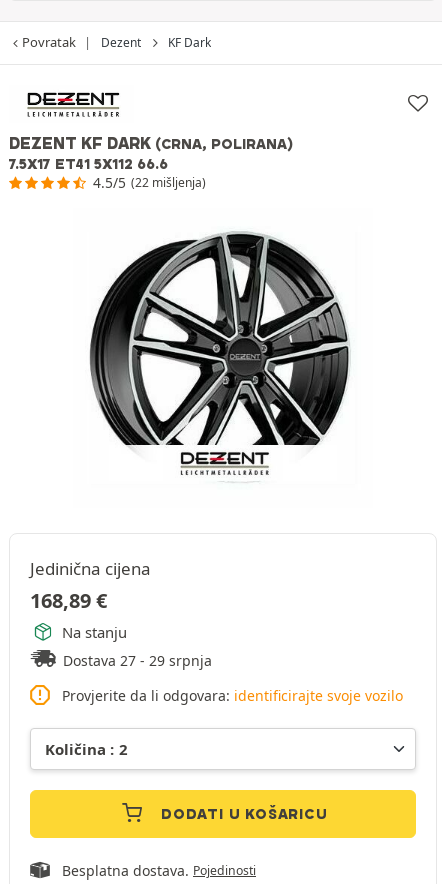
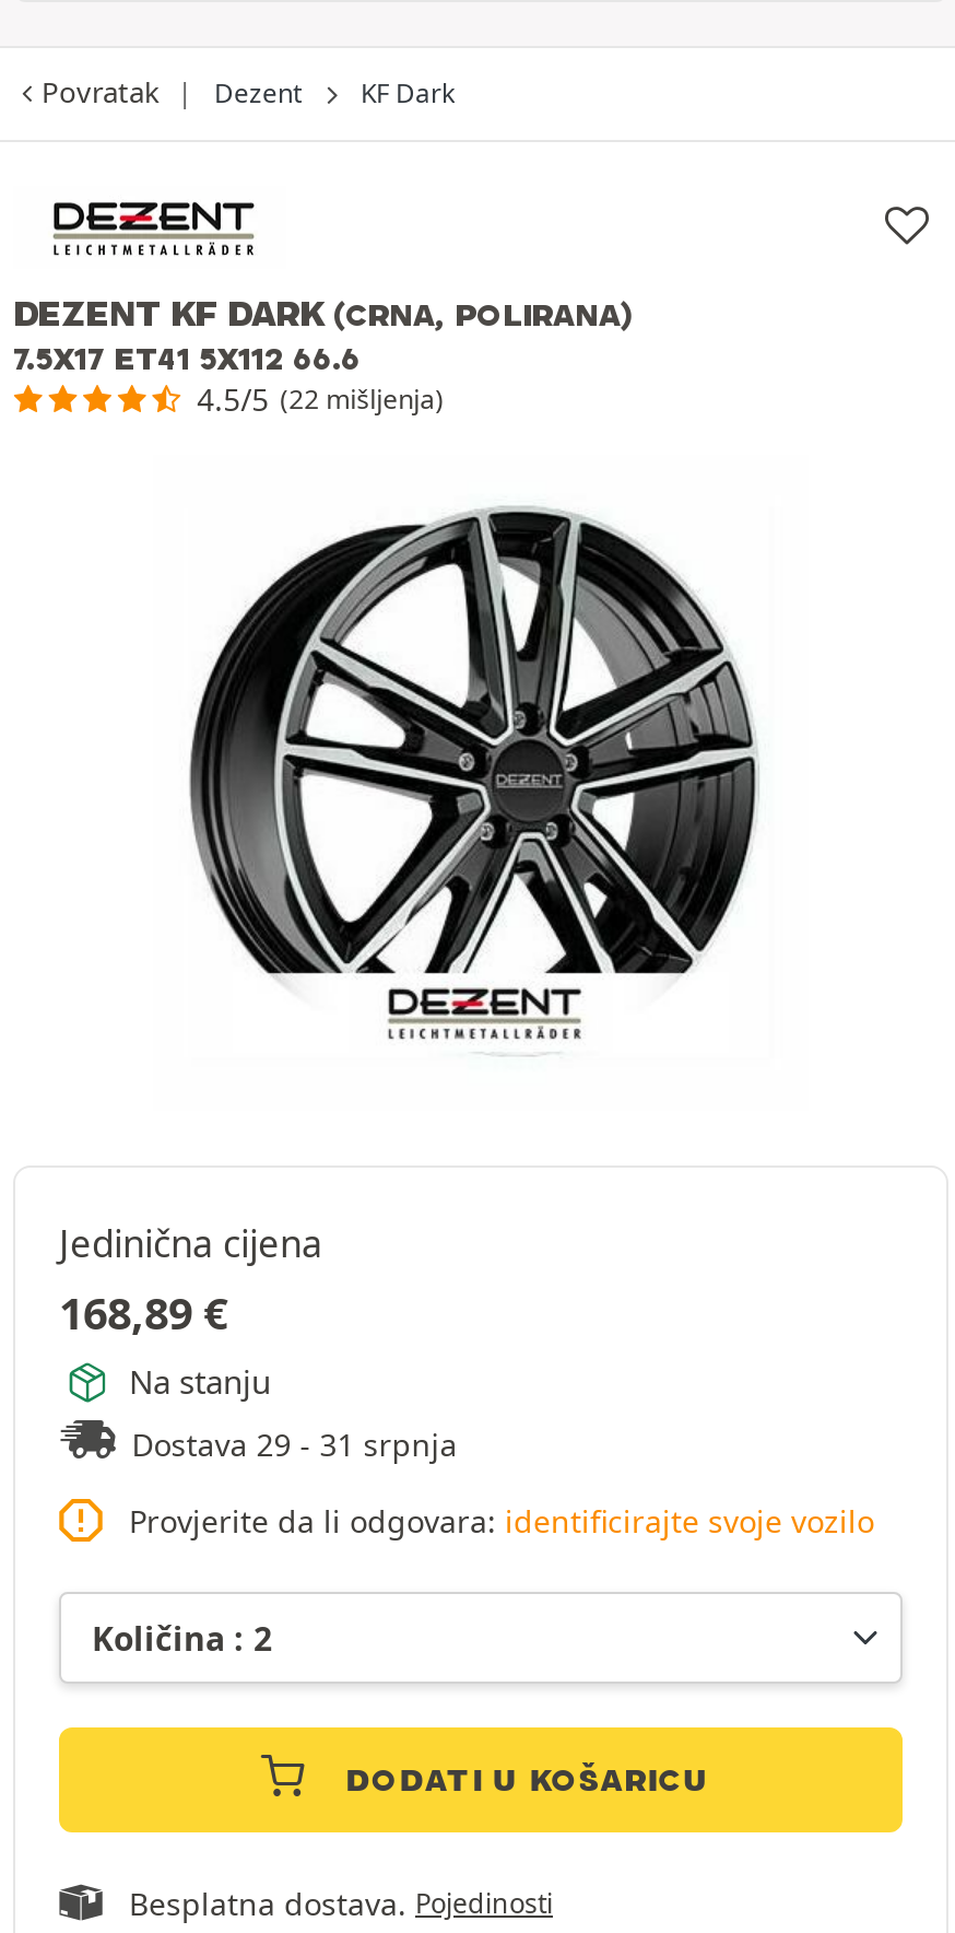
- Dostava 27 - 29 srpnja
+ Dostava 29 - 31 srpnja
